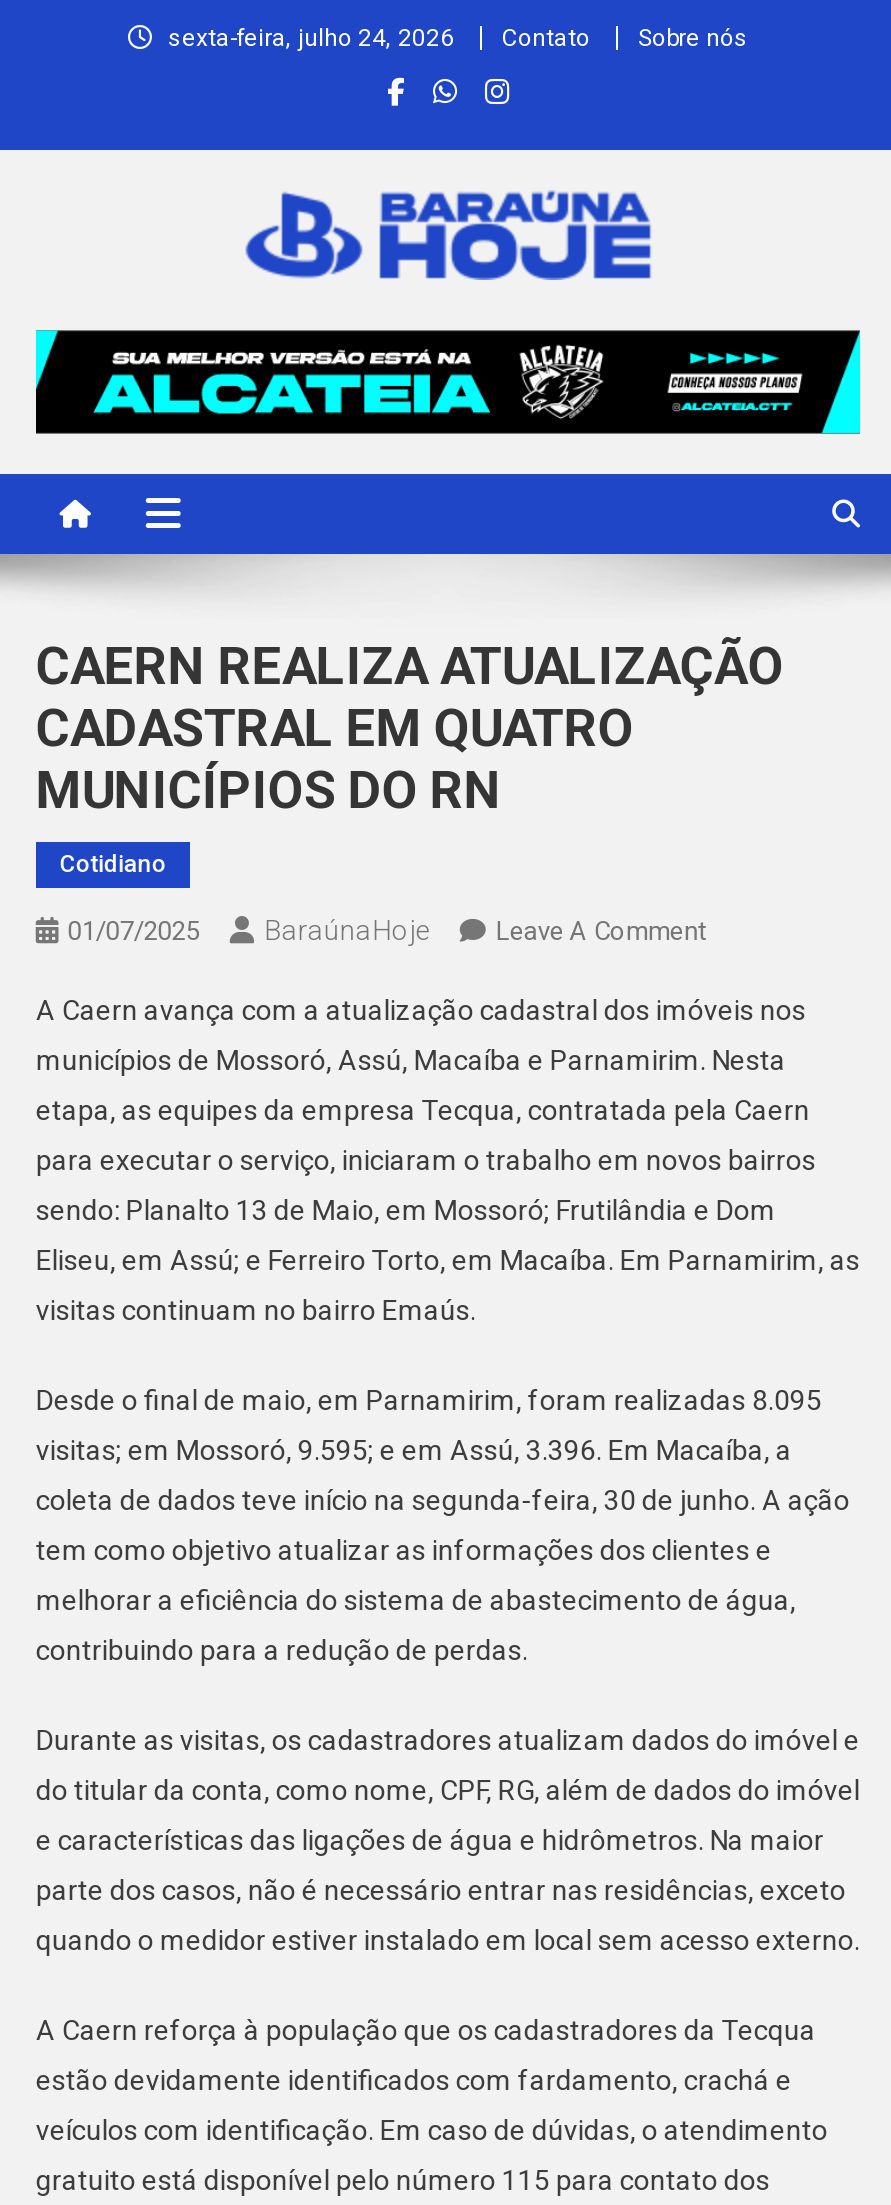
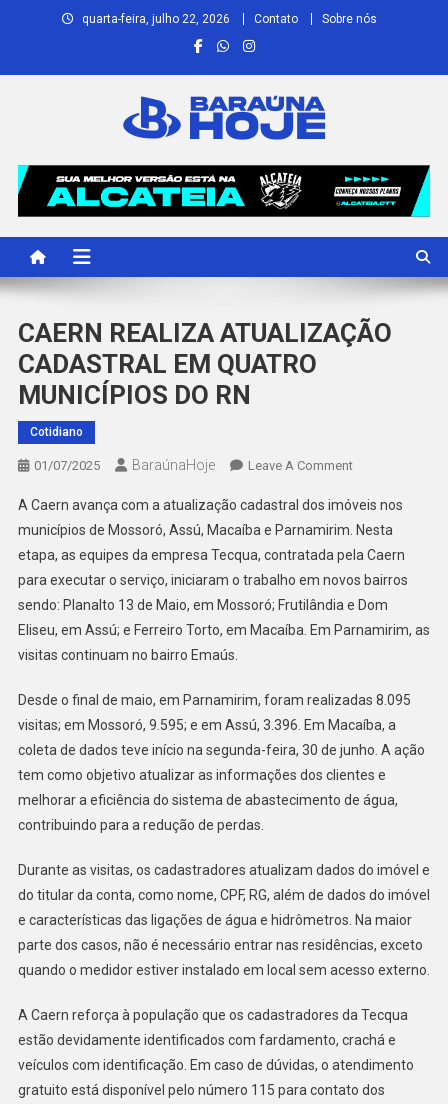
- sexta-feira, julho 24, 2026
+ quarta-feira, julho 22, 2026
